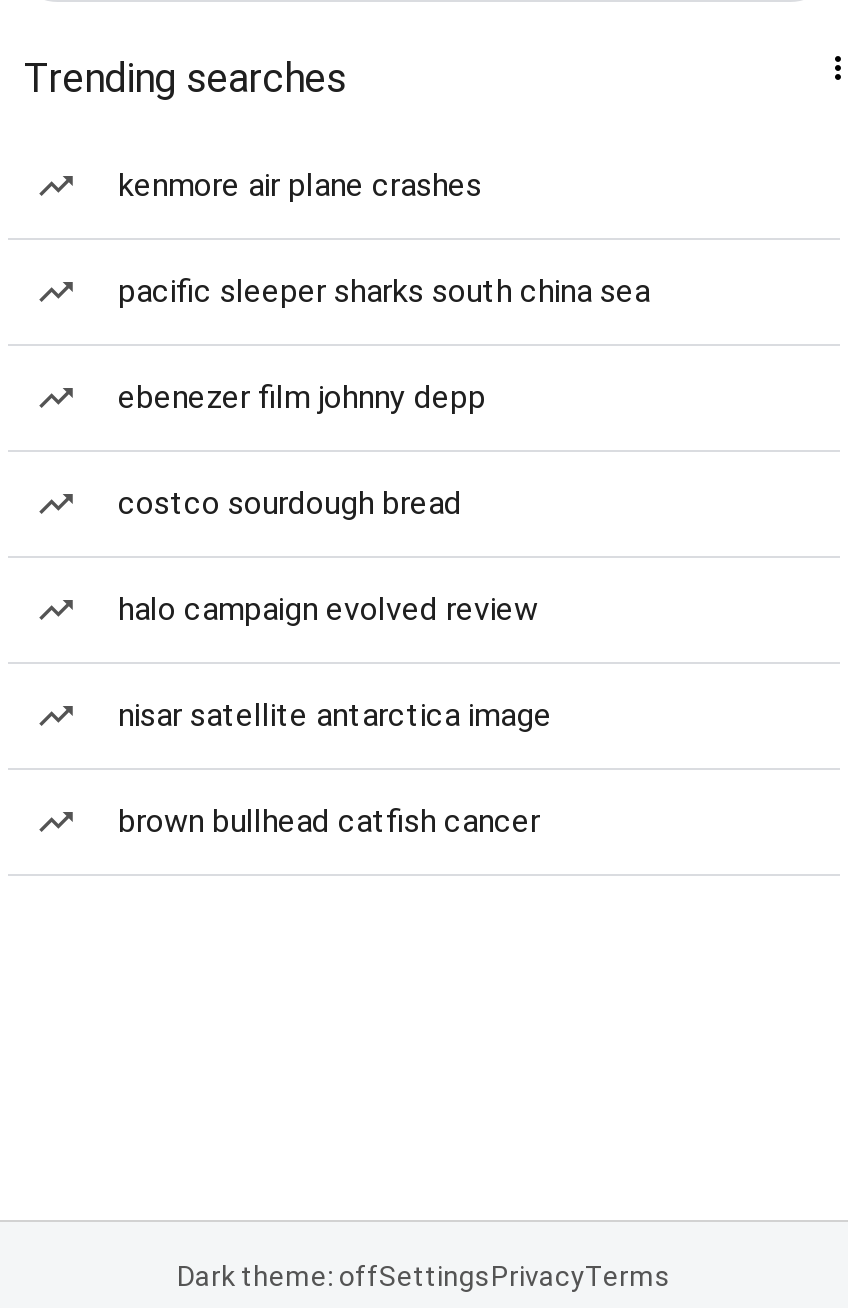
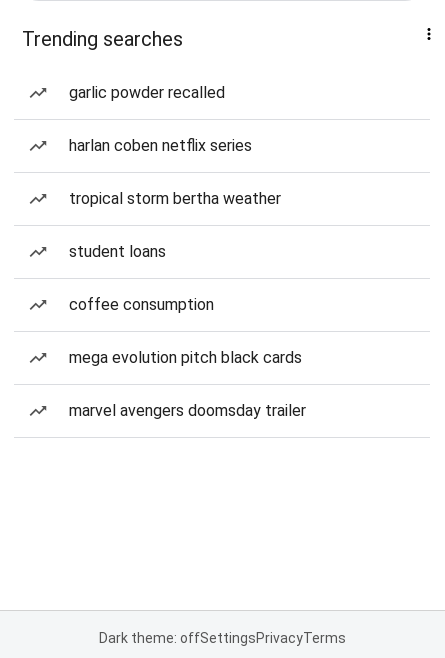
- kenmore air plane crashes
+ garlic powder recalled

- pacific sleeper sharks south china sea
+ harlan coben netflix series

- ebenezer film johnny depp
+ tropical storm bertha weather

- costco sourdough bread
+ student loans

- halo campaign evolved review
+ coffee consumption

- nisar satellite antarctica image
+ mega evolution pitch black cards

- brown bullhead catfish cancer
+ marvel avengers doomsday trailer
